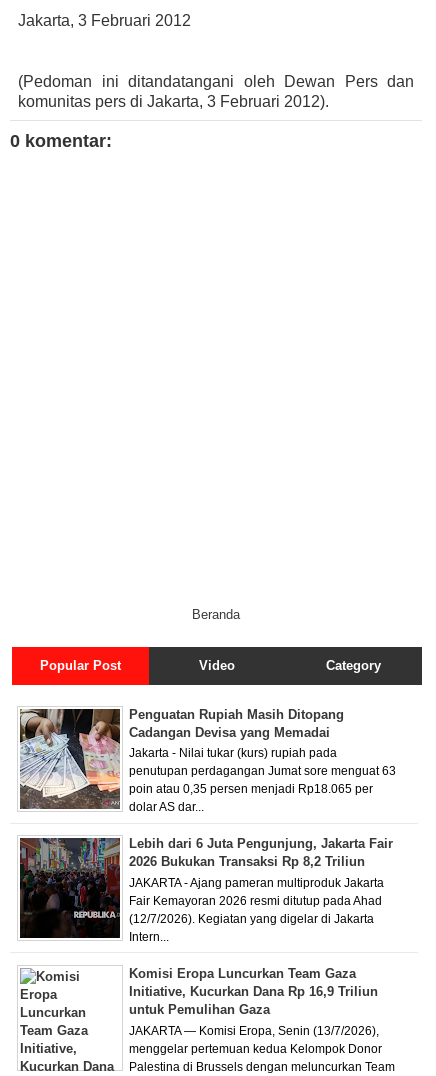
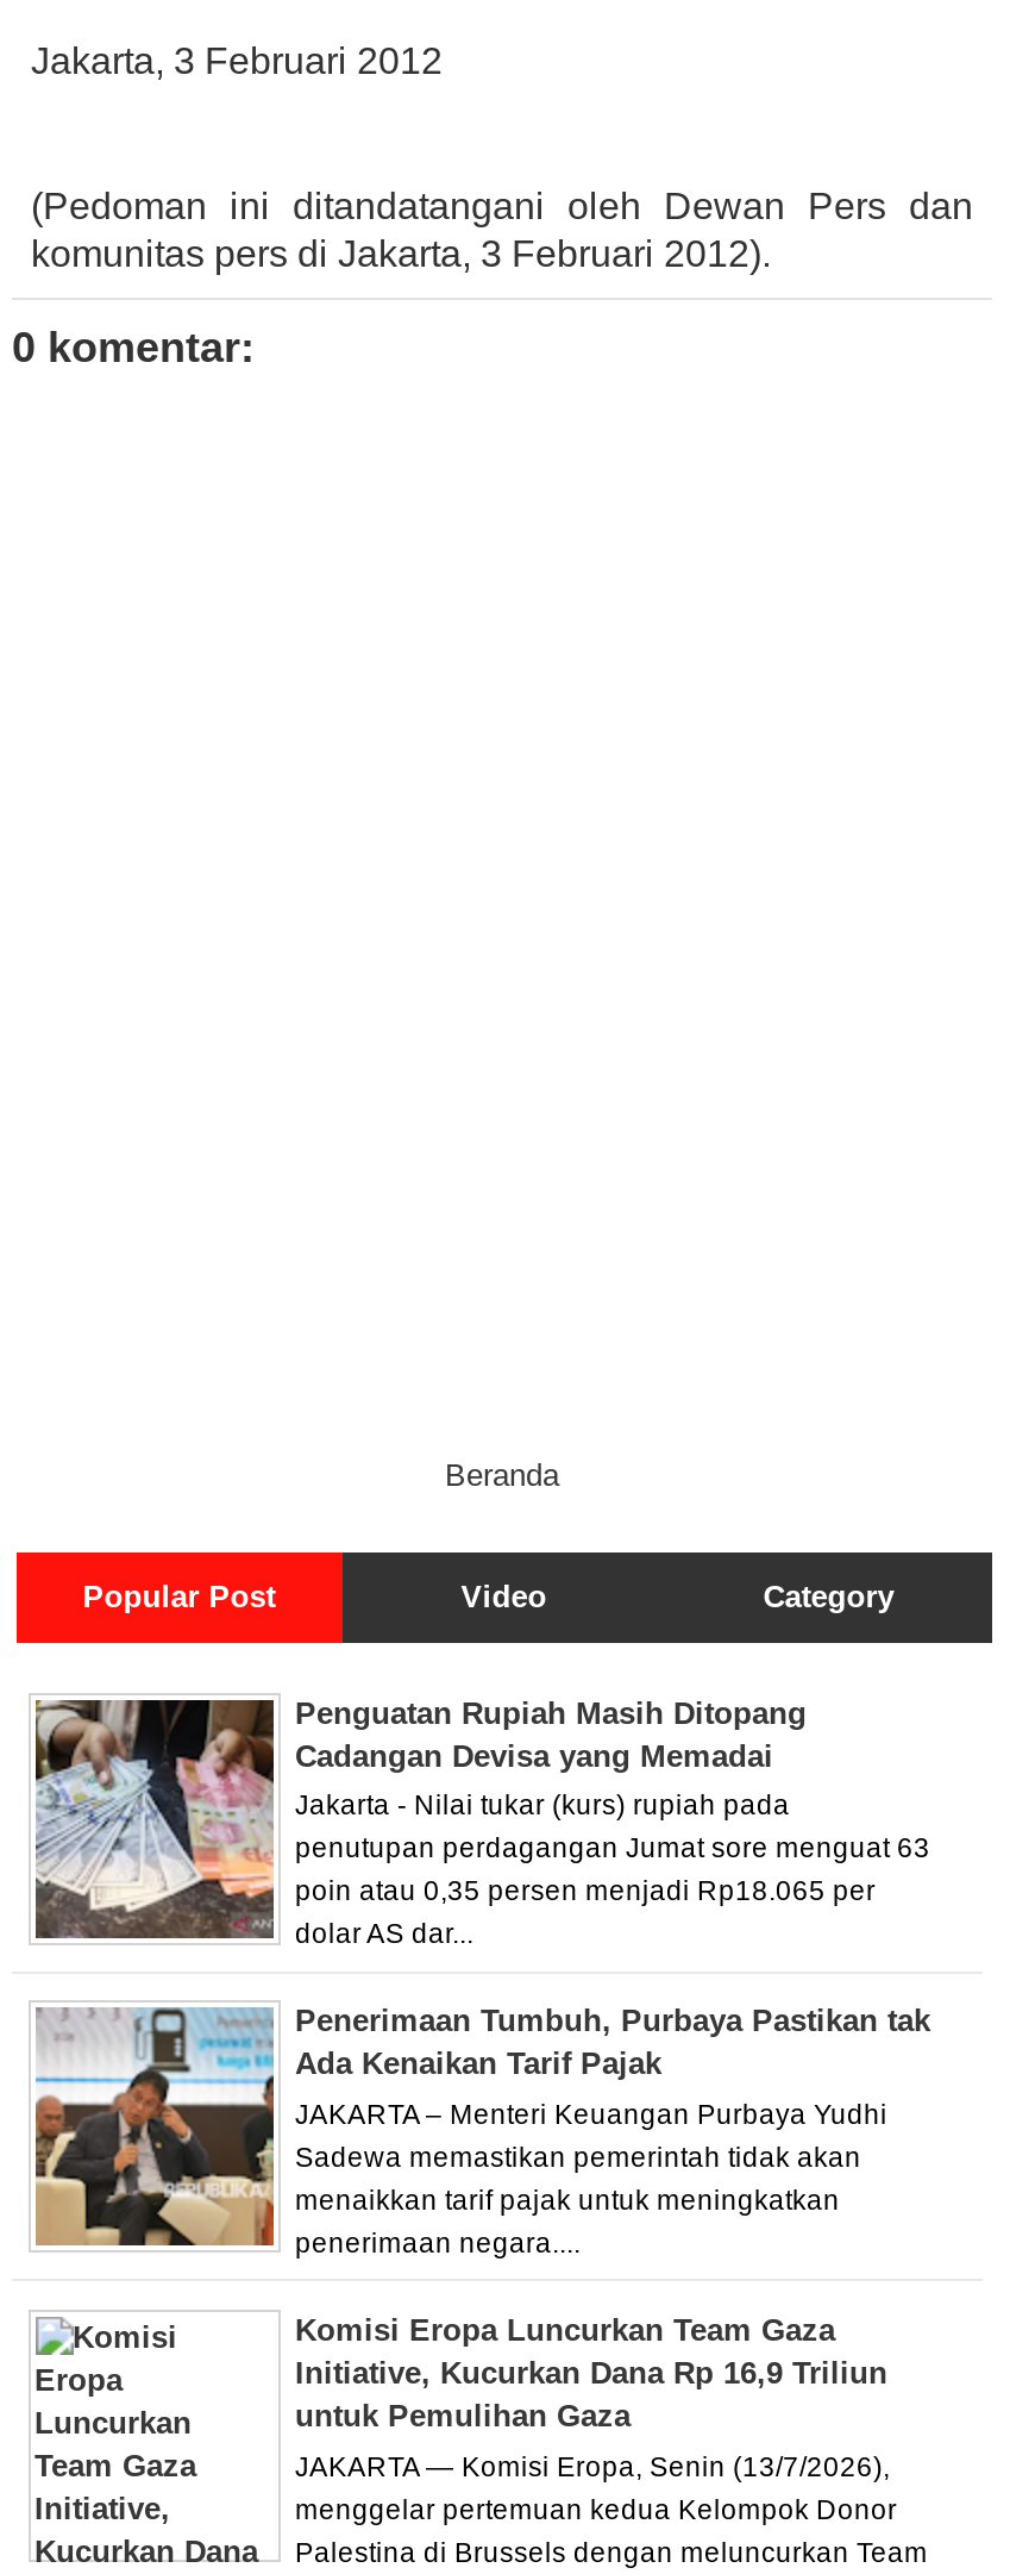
- [image]
- Lebih dari 6 Juta Pengunjung, Jakarta Fair
- 2026 Bukukan Transaksi Rp 8,2 Triliun
+ [image]
+ Penerimaan Tumbuh, Purbaya Pastikan tak
+ Ada Kenaikan Tarif Pajak

- JAKARTA - Ajang pameran multiproduk Jakarta
+ JAKARTA – Menteri Keuangan Purbaya Yudhi

- Fair Kemayoran 2026 resmi ditutup pada Ahad
+ Sadewa memastikan pemerintah tidak akan

- (12/7/2026). Kegiatan yang digelar di Jakarta
+ menaikkan tarif pajak untuk meningkatkan

- Intern...
+ penerimaan negara....
